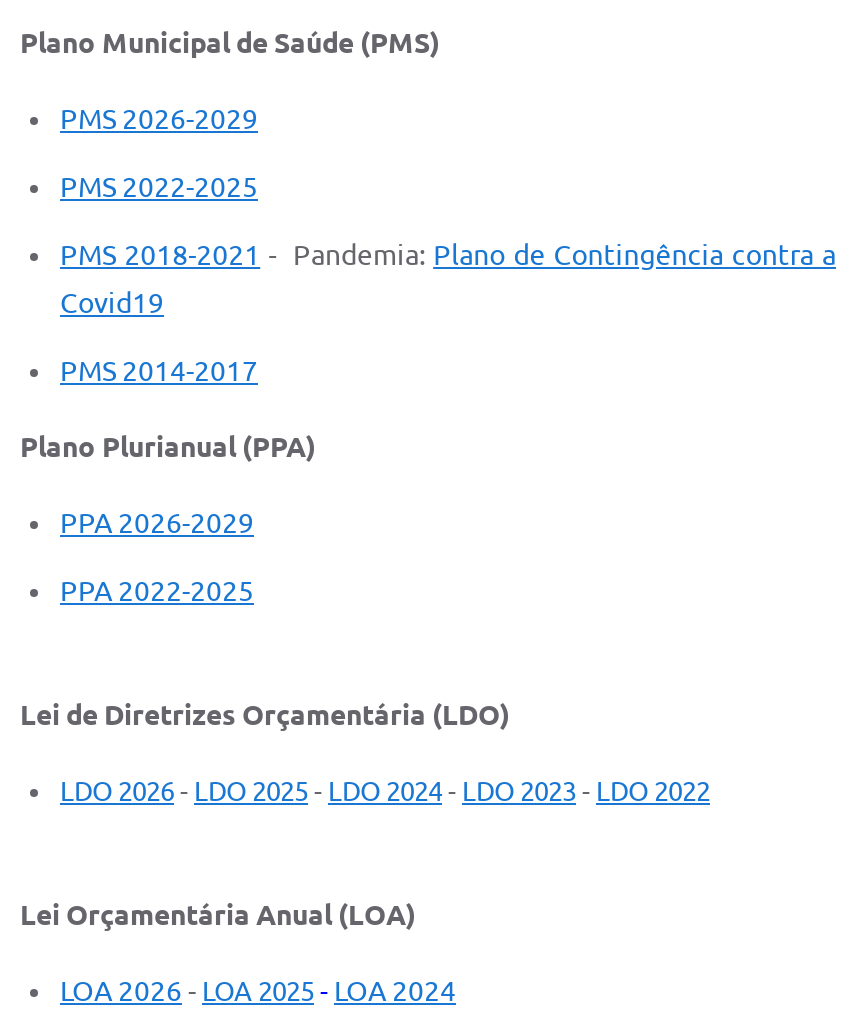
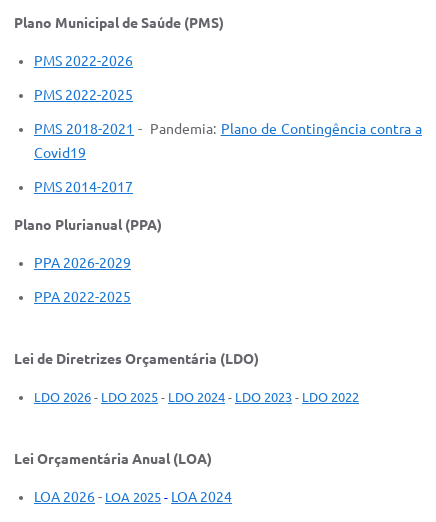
- PMS 2026-2029
+ PMS 2022-2026
